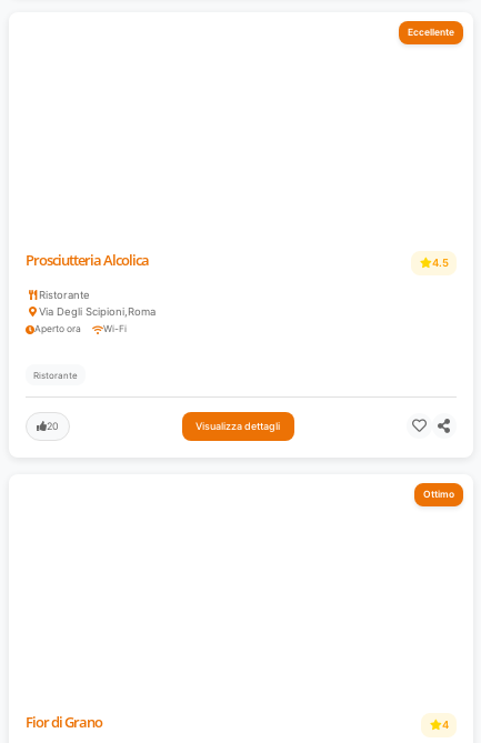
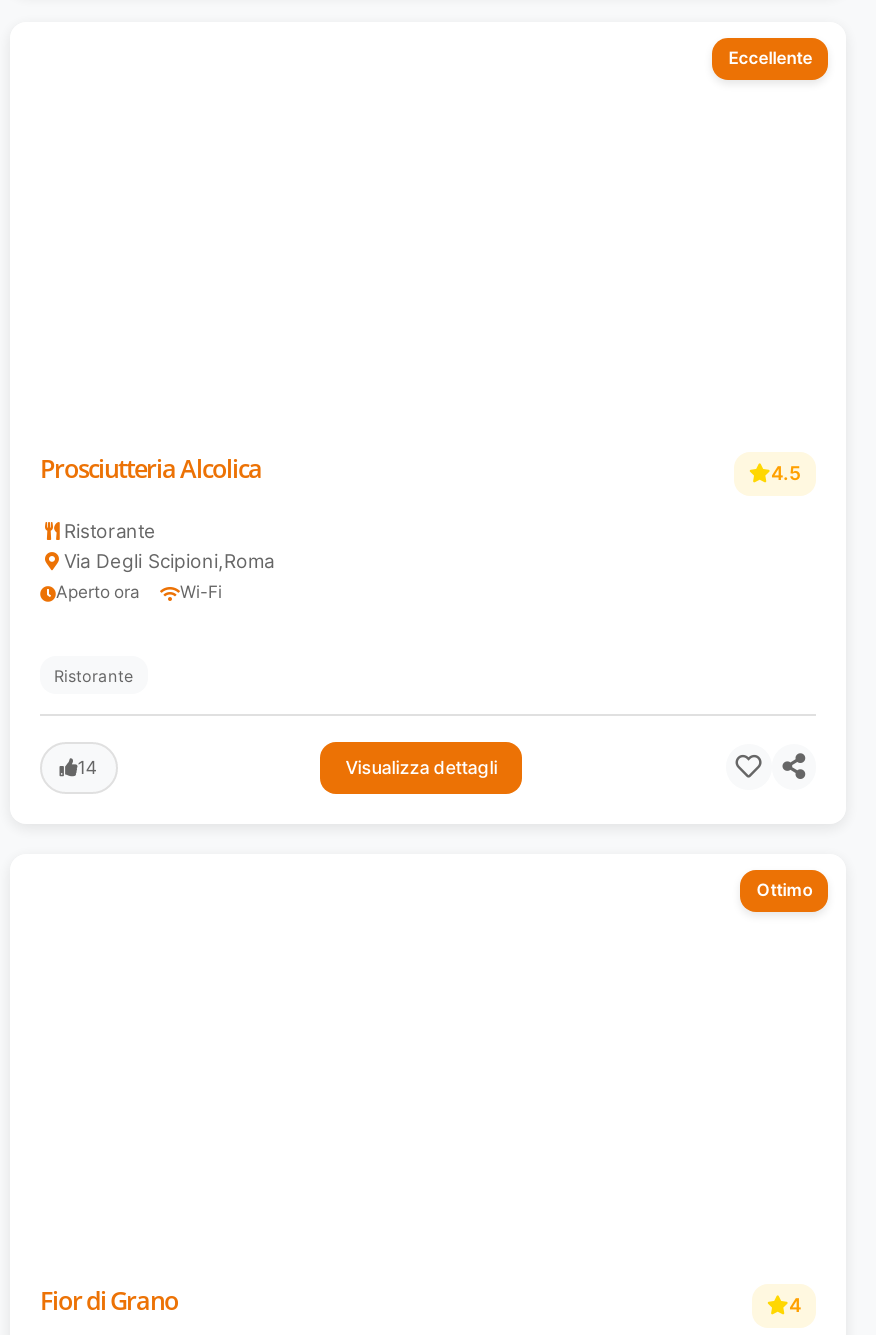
- 20
+ 14
